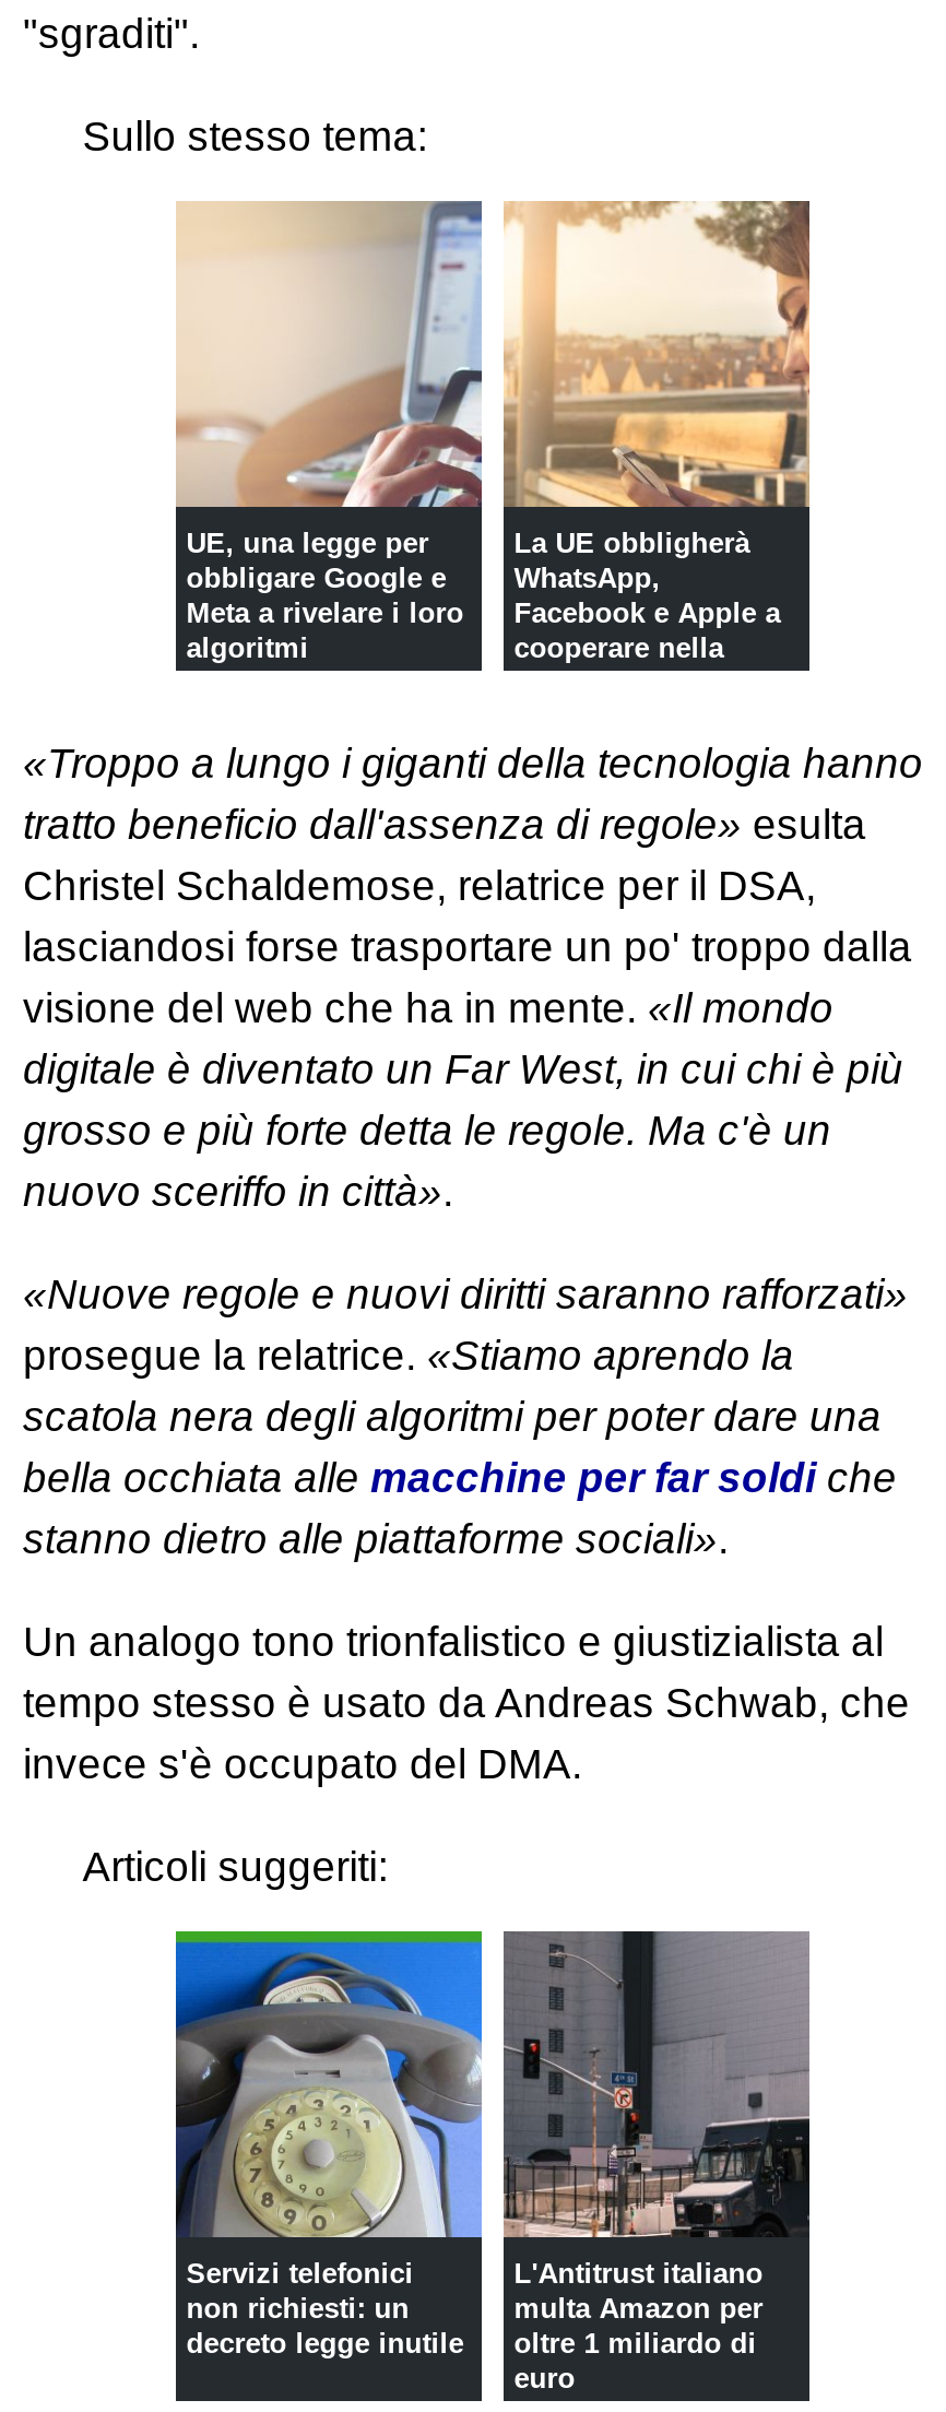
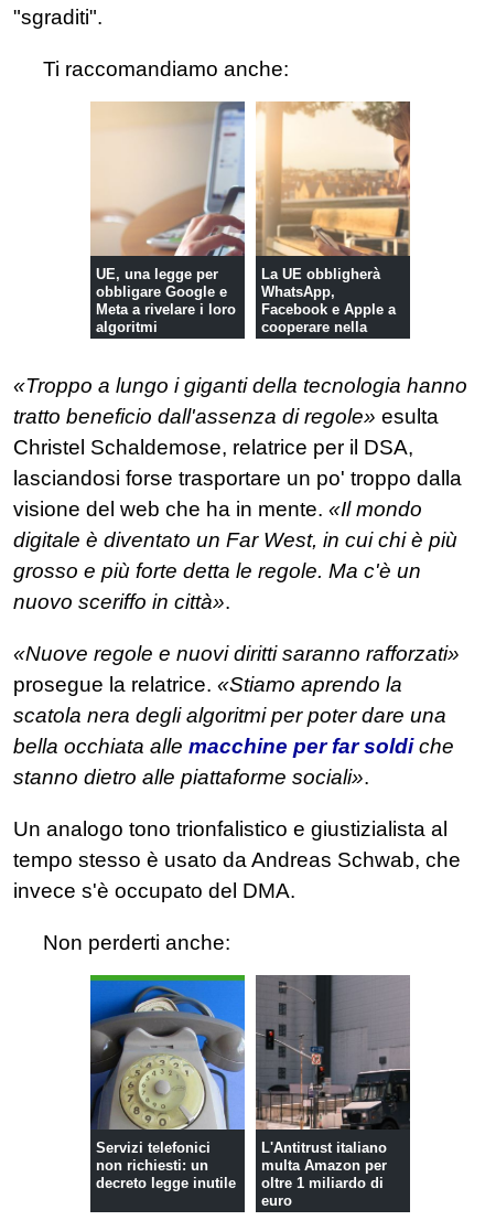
- Sullo stesso tema:
+ Ti raccomandiamo anche:

- Articoli suggeriti:
+ Non perderti anche:
